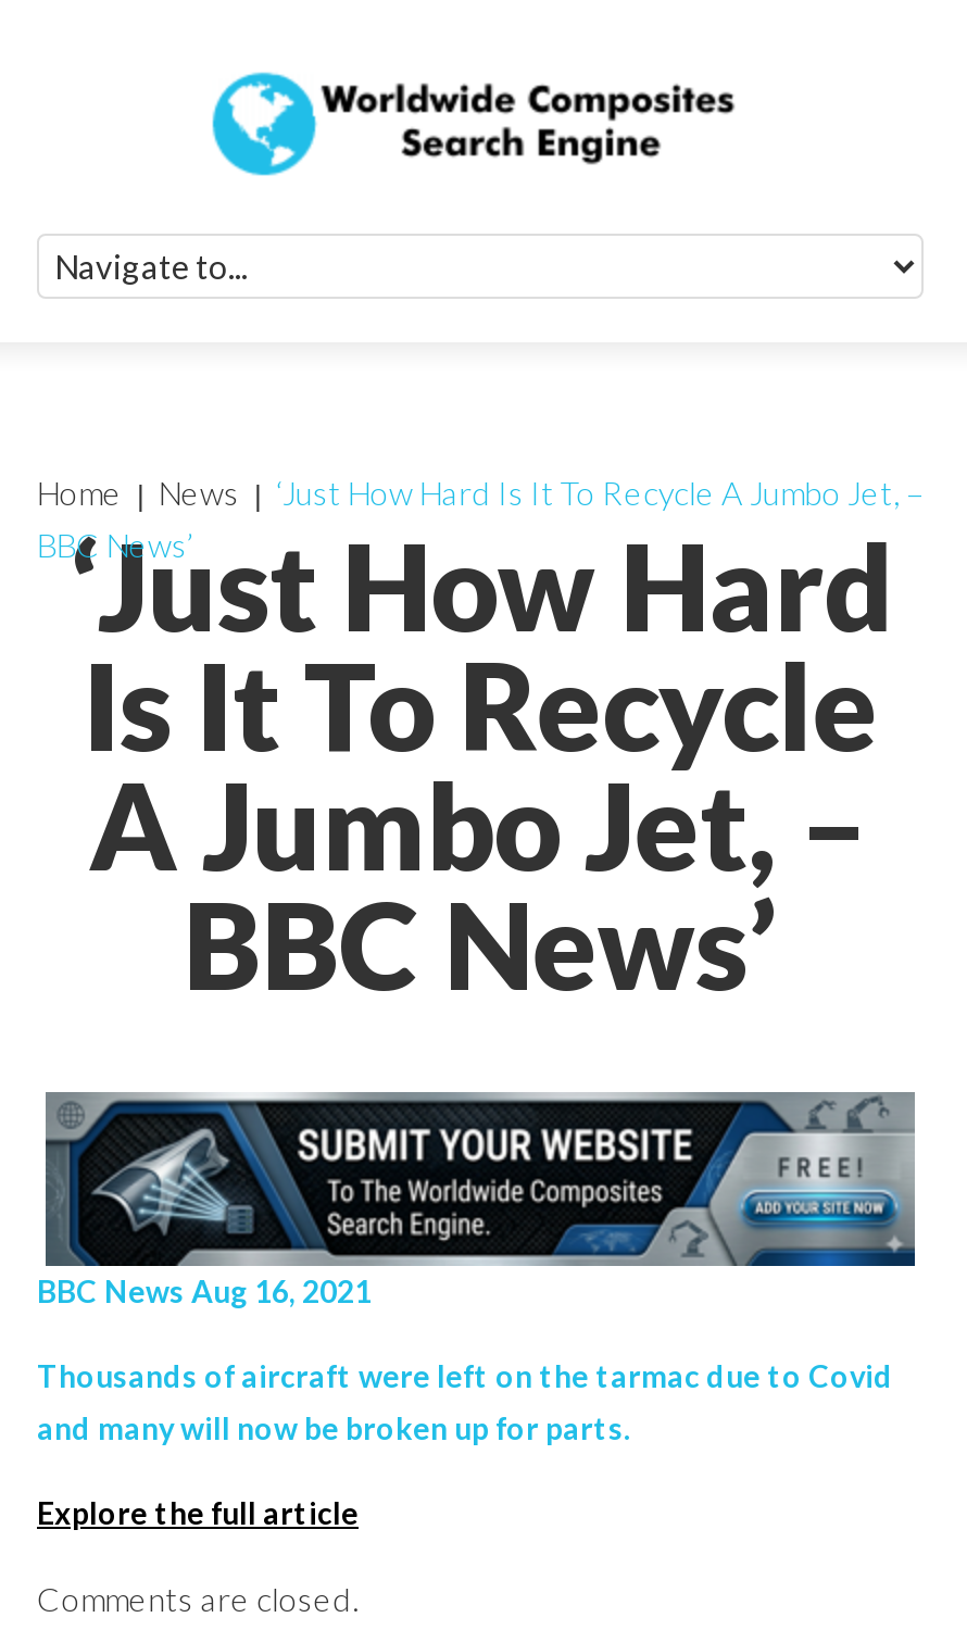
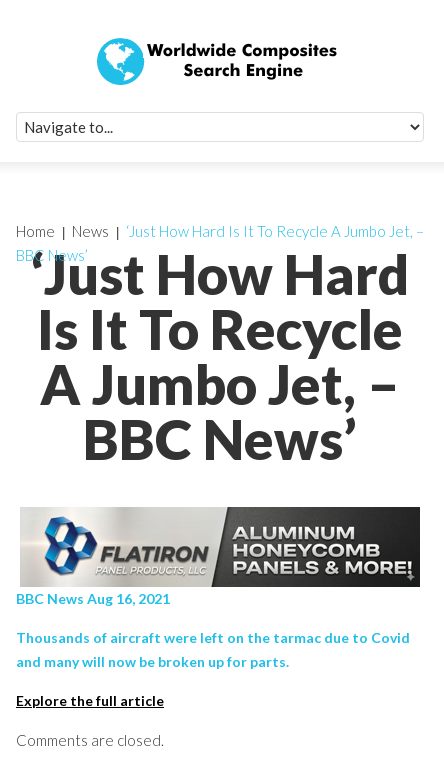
- [image]
+ [image]
